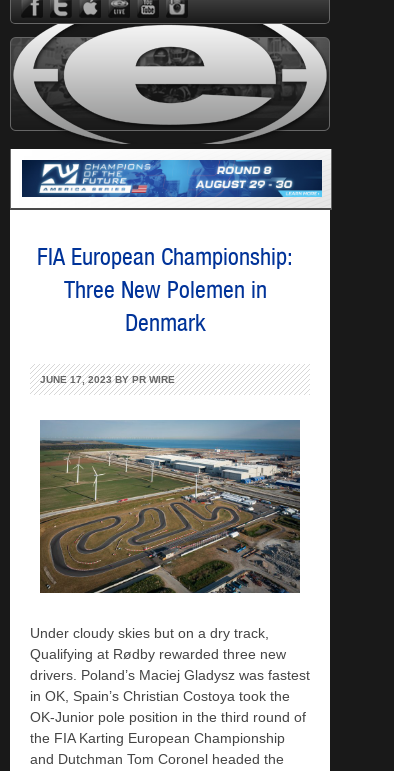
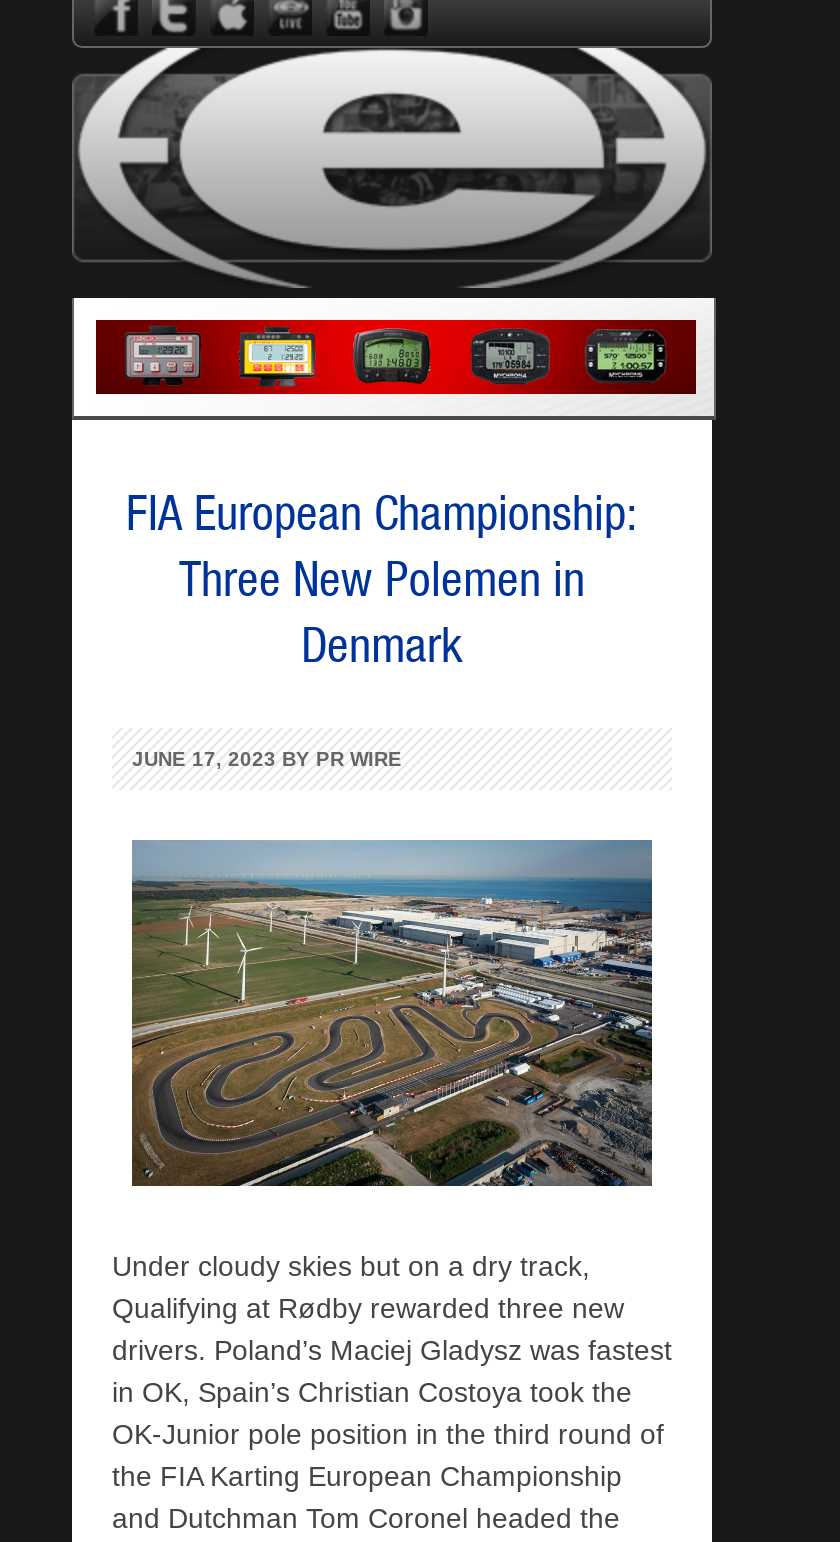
- [image]
+ [image]
